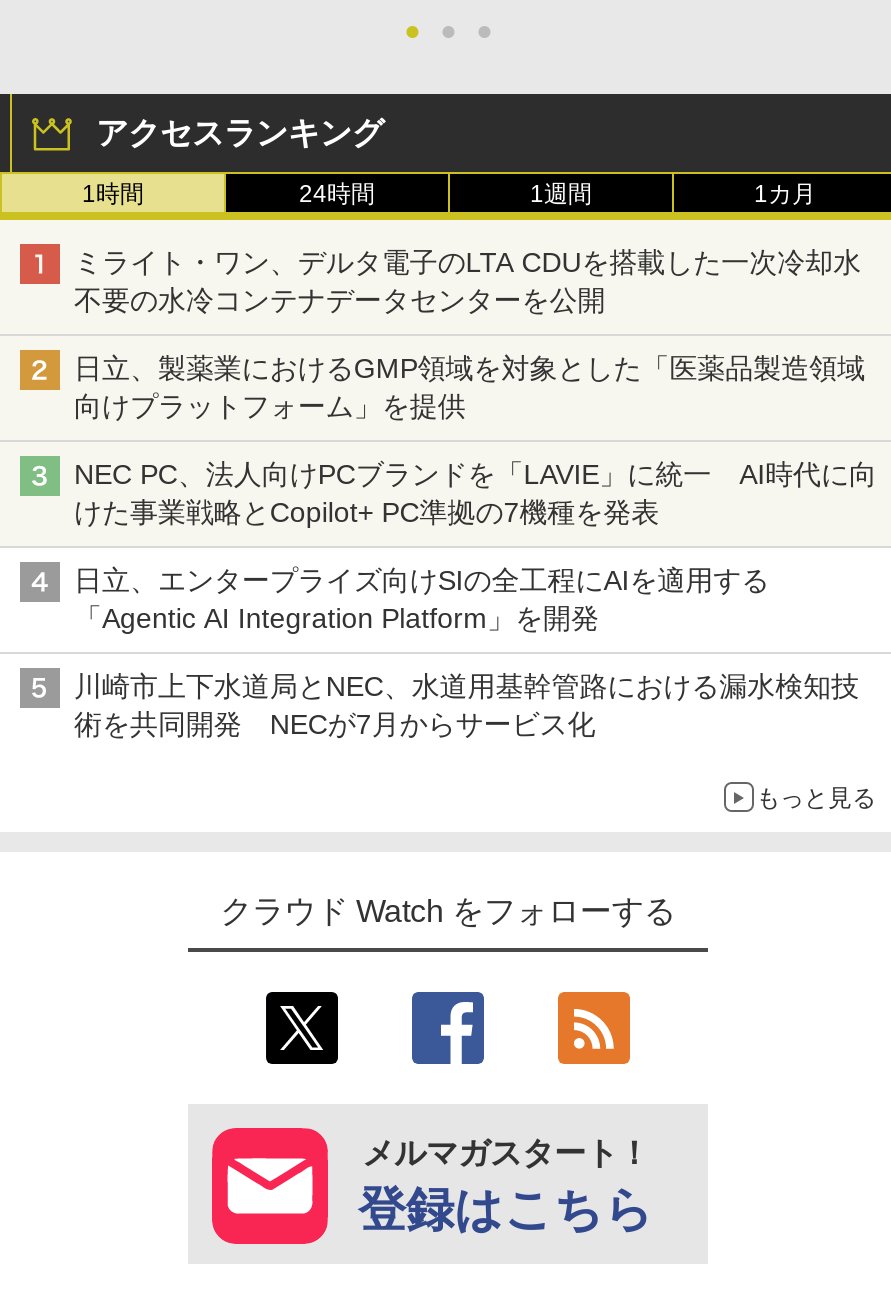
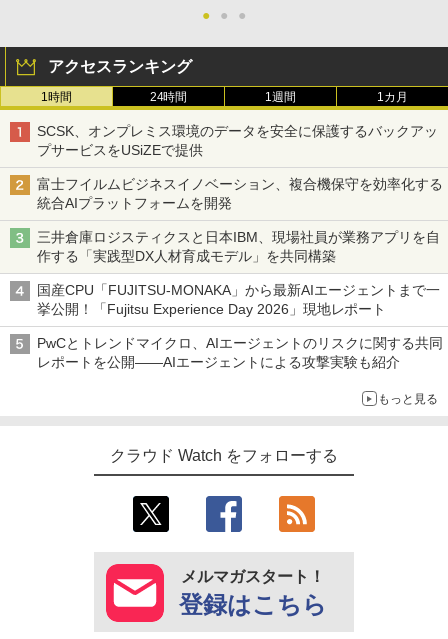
- ミライト・ワン、デルタ電子のLTA CDUを搭載した一次冷却水
- 不要の水冷コンテナデータセンターを公開
+ SCSK、オンプレミス環境のデータを安全に保護するバックアッ
+ プサービスをUSiZEで提供

- 日立、製薬業におけるGMP領域を対象とした「医薬品製造領域
- 向けプラットフォーム」を提供
+ 富士フイルムビジネスイノベーション、複合機保守を効率化する
+ 統合AIプラットフォームを開発

- NEC PC、法人向けPCブランドを「LAVIE」に統一 AI時代に向
- けた事業戦略とCopilot+ PC準拠の7機種を発表
+ 三井倉庫ロジスティクスと日本IBM、現場社員が業務アプリを自
+ 作する「実践型DX人材育成モデル」を共同構築

- 日立、エンタープライズ向けSIの全工程にAIを適用する
- 「Agentic AI Integration Platform」を開発
+ 国産CPU「FUJITSU-MONAKA」から最新AIエージェントまで一
+ 挙公開！「Fujitsu Experience Day 2026」現地レポート

- 川崎市上下水道局とNEC、水道用基幹管路における漏水検知技
- 術を共同開発 NECが7月からサービス化
+ PwCとトレンドマイクロ、AIエージェントのリスクに関する共同
+ レポートを公開――AIエージェントによる攻撃実験も紹介
